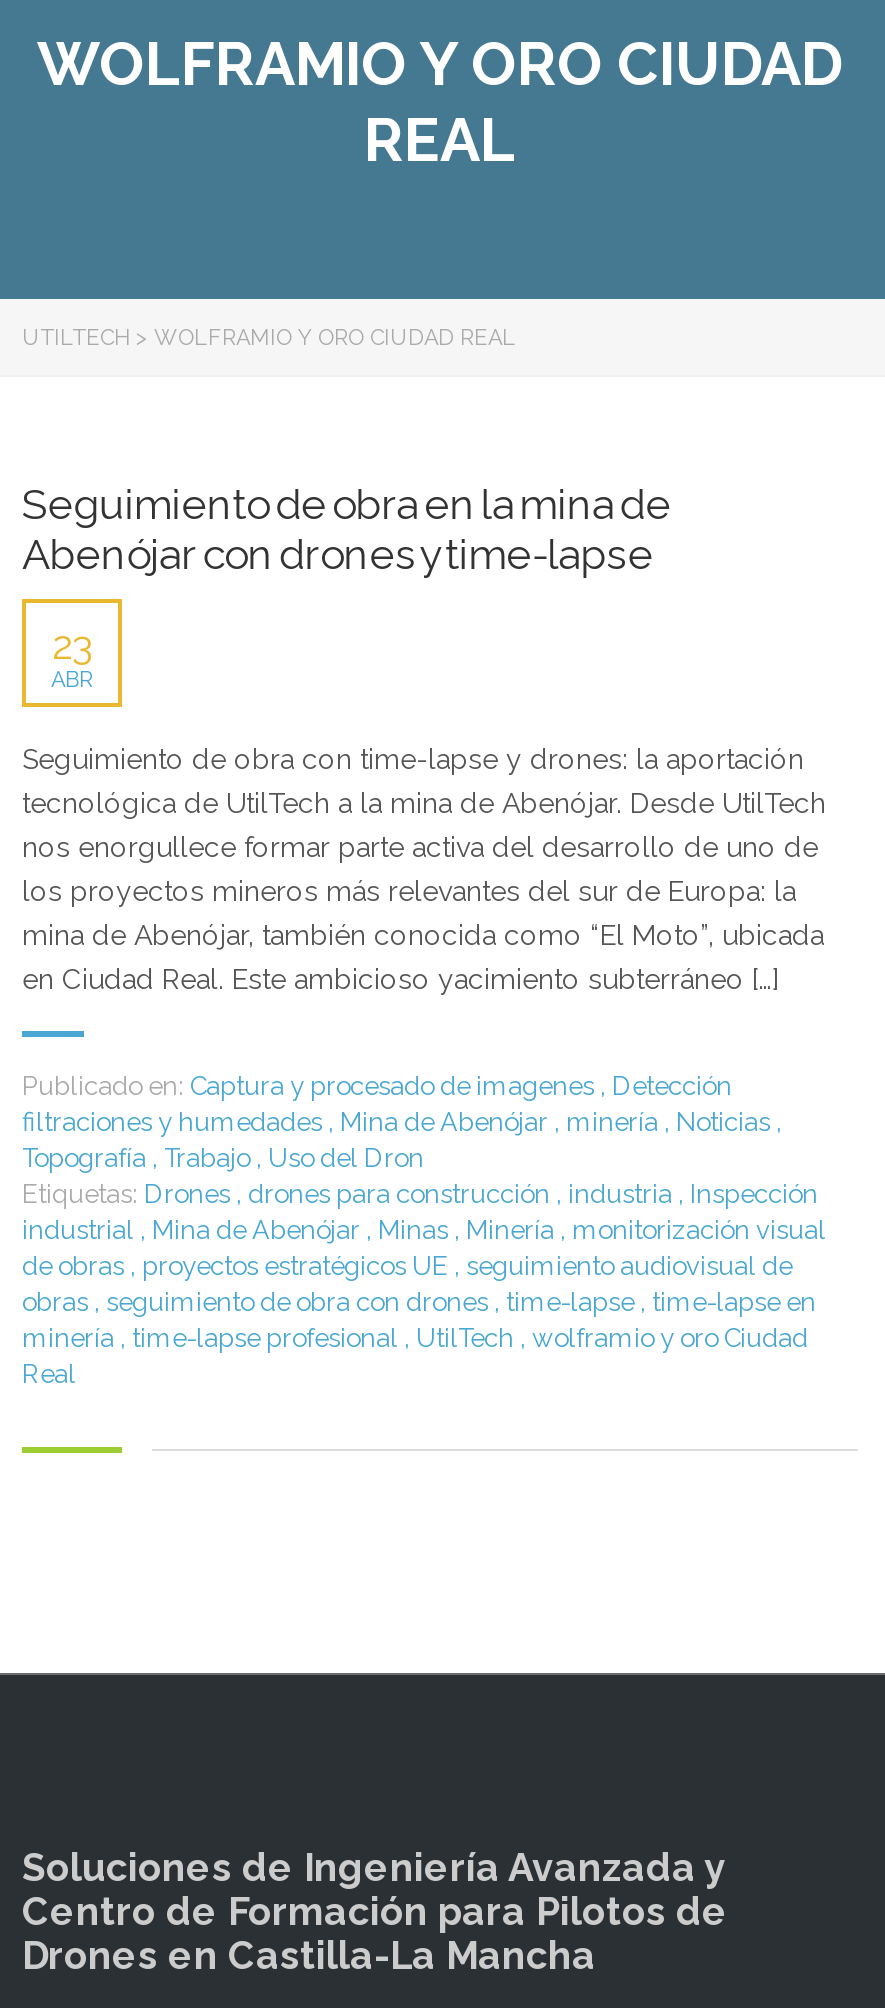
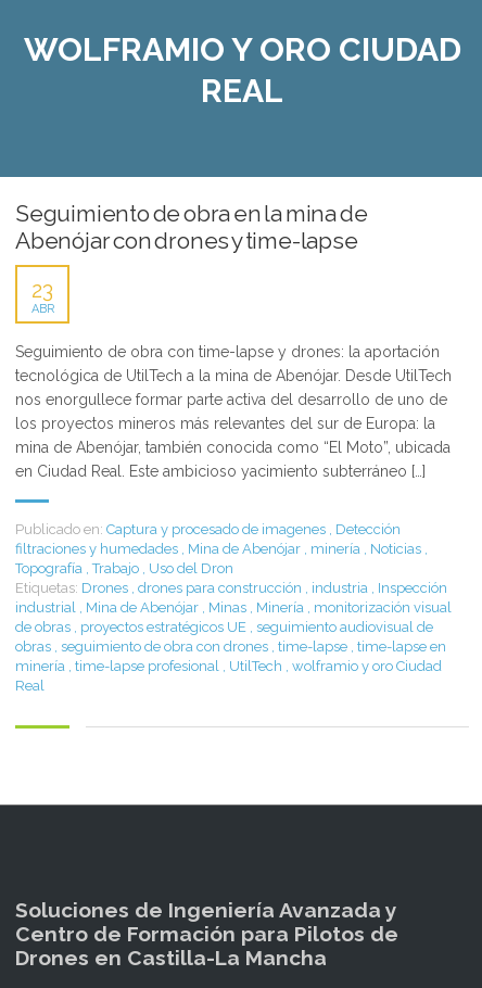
- UTILTECH > WOLFRAMIO Y ORO CIUDAD REAL
